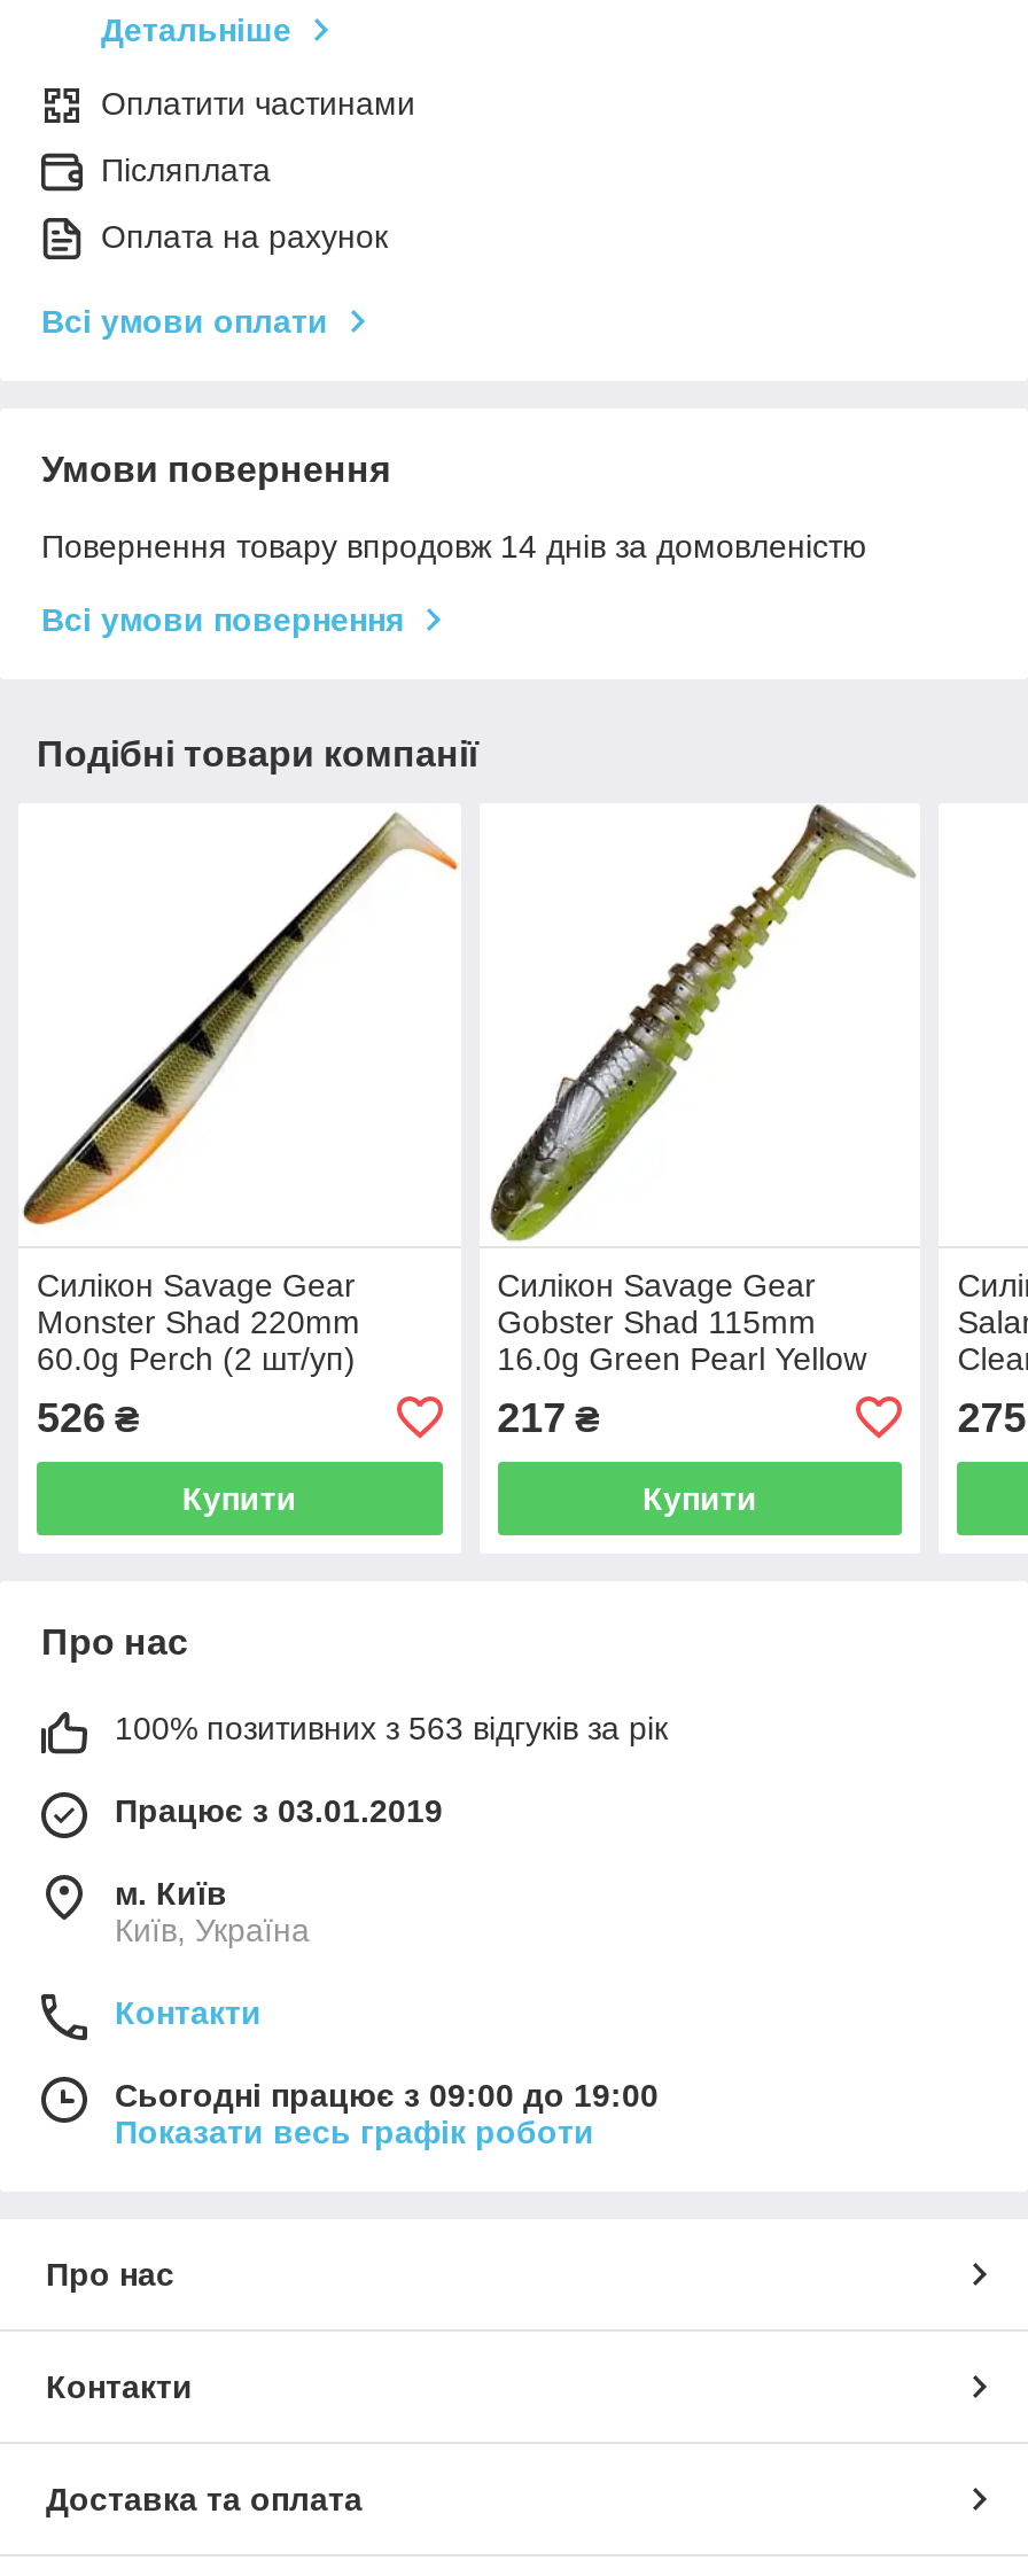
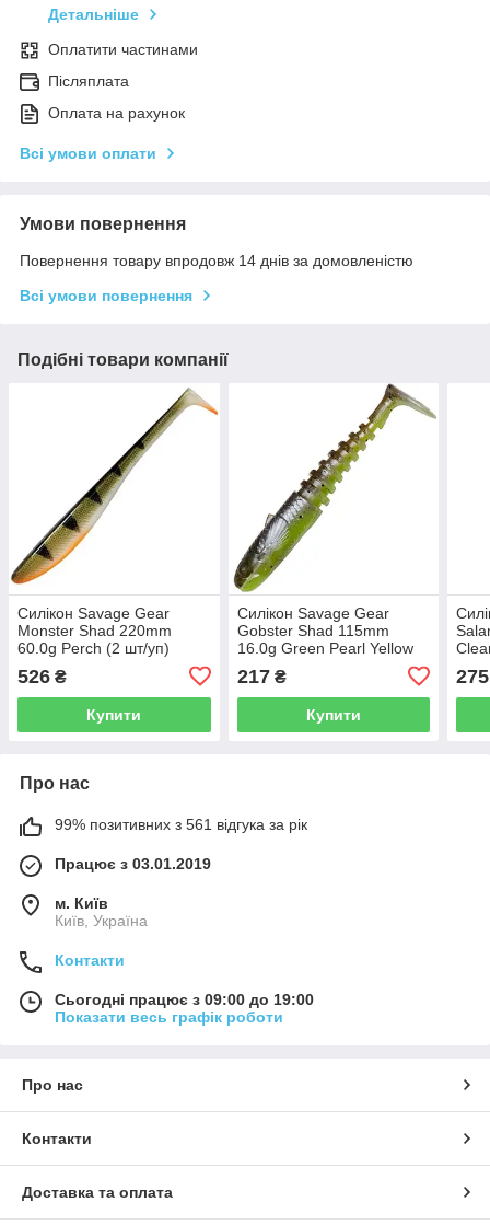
- 100% позитивних з 563 відгуків за рік
+ 99% позитивних з 561 відгука за рік
